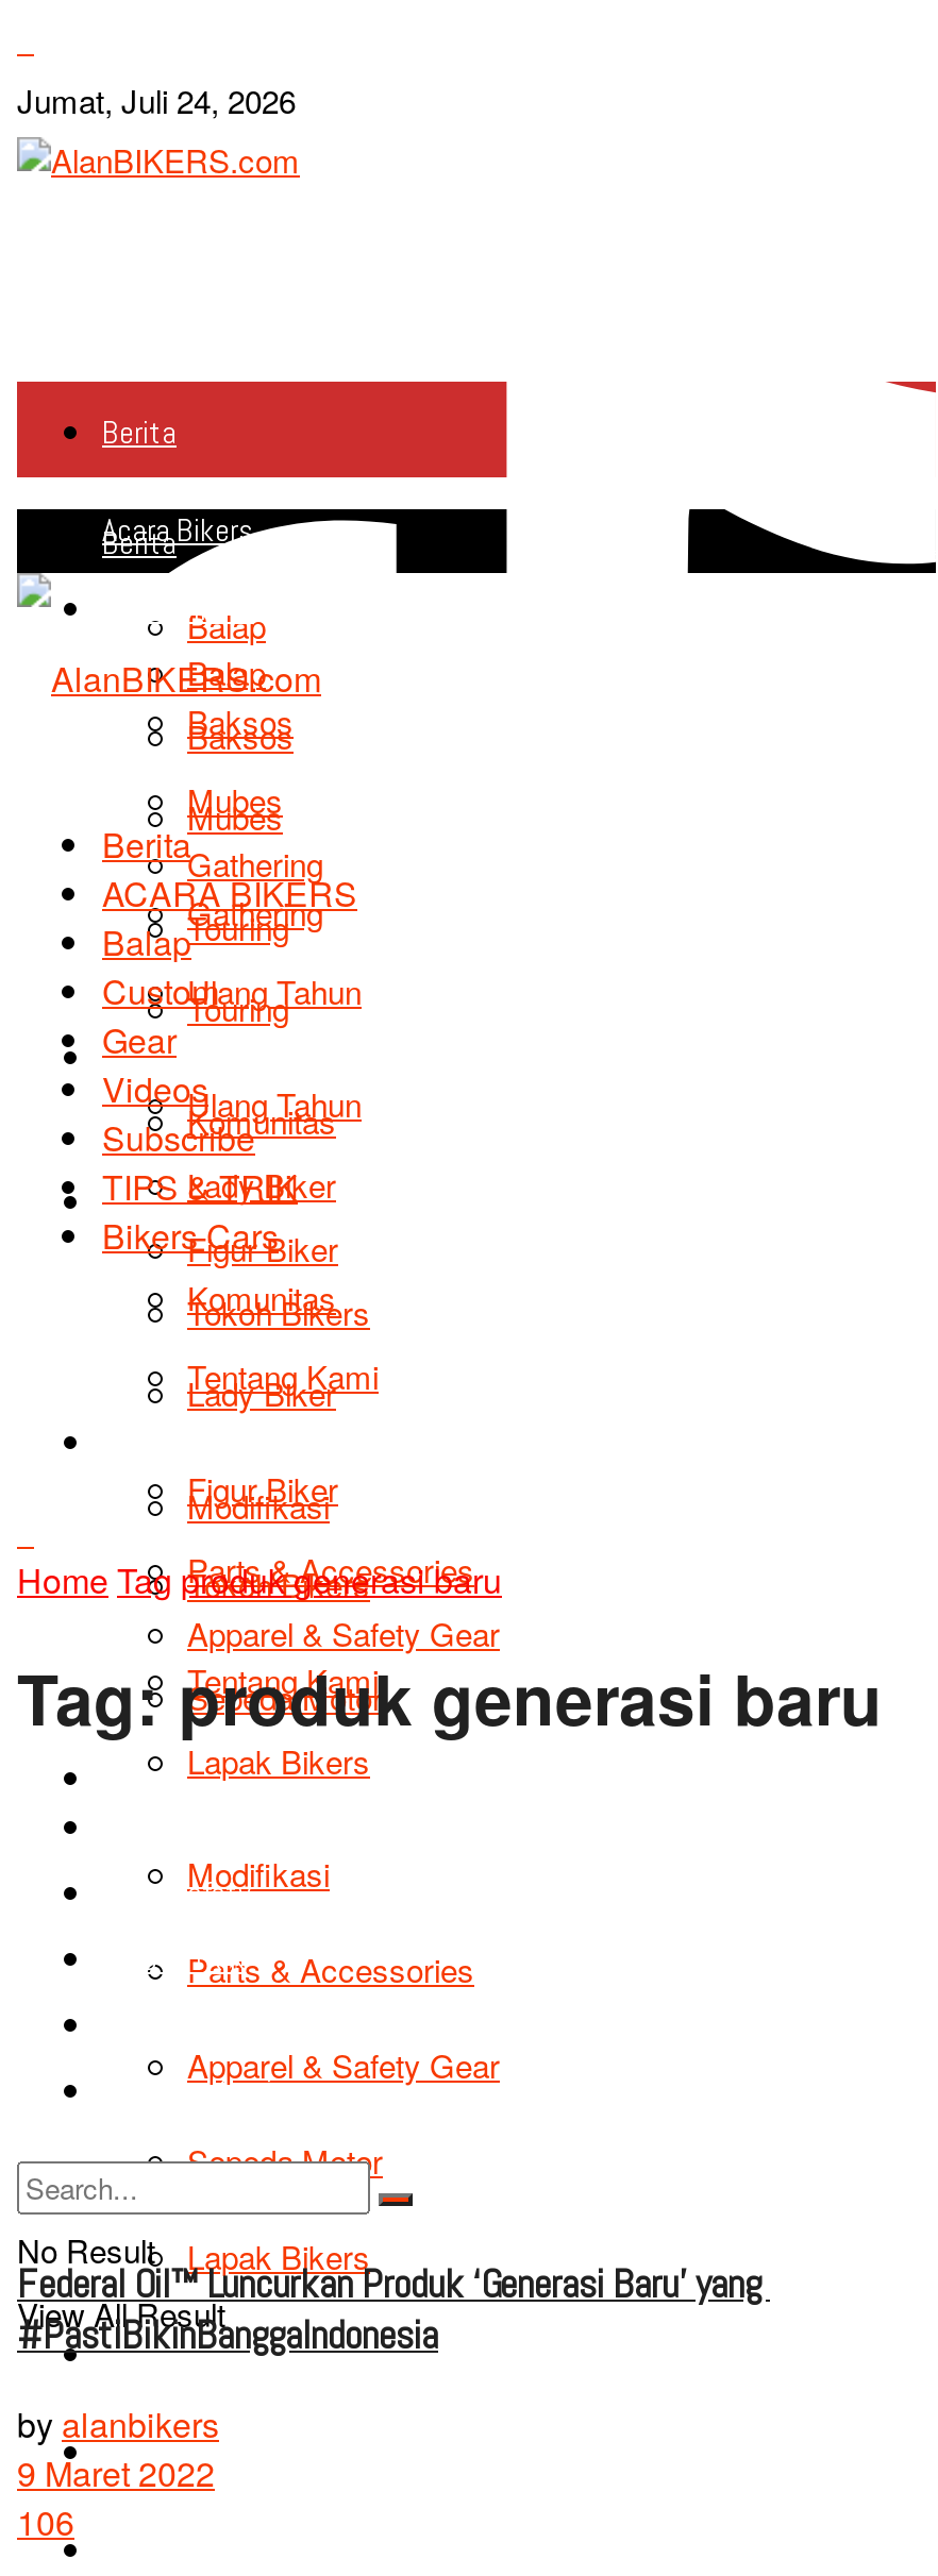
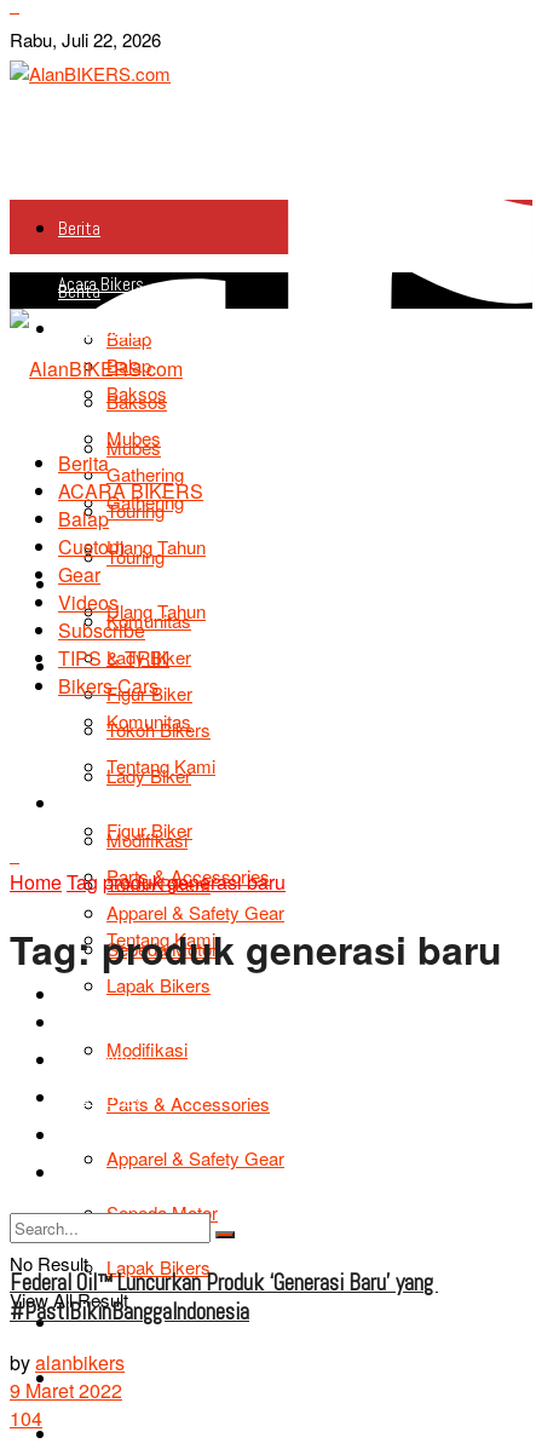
- Jumat, Juli 24, 2026
+ Rabu, Juli 22, 2026

- 106
+ 104
